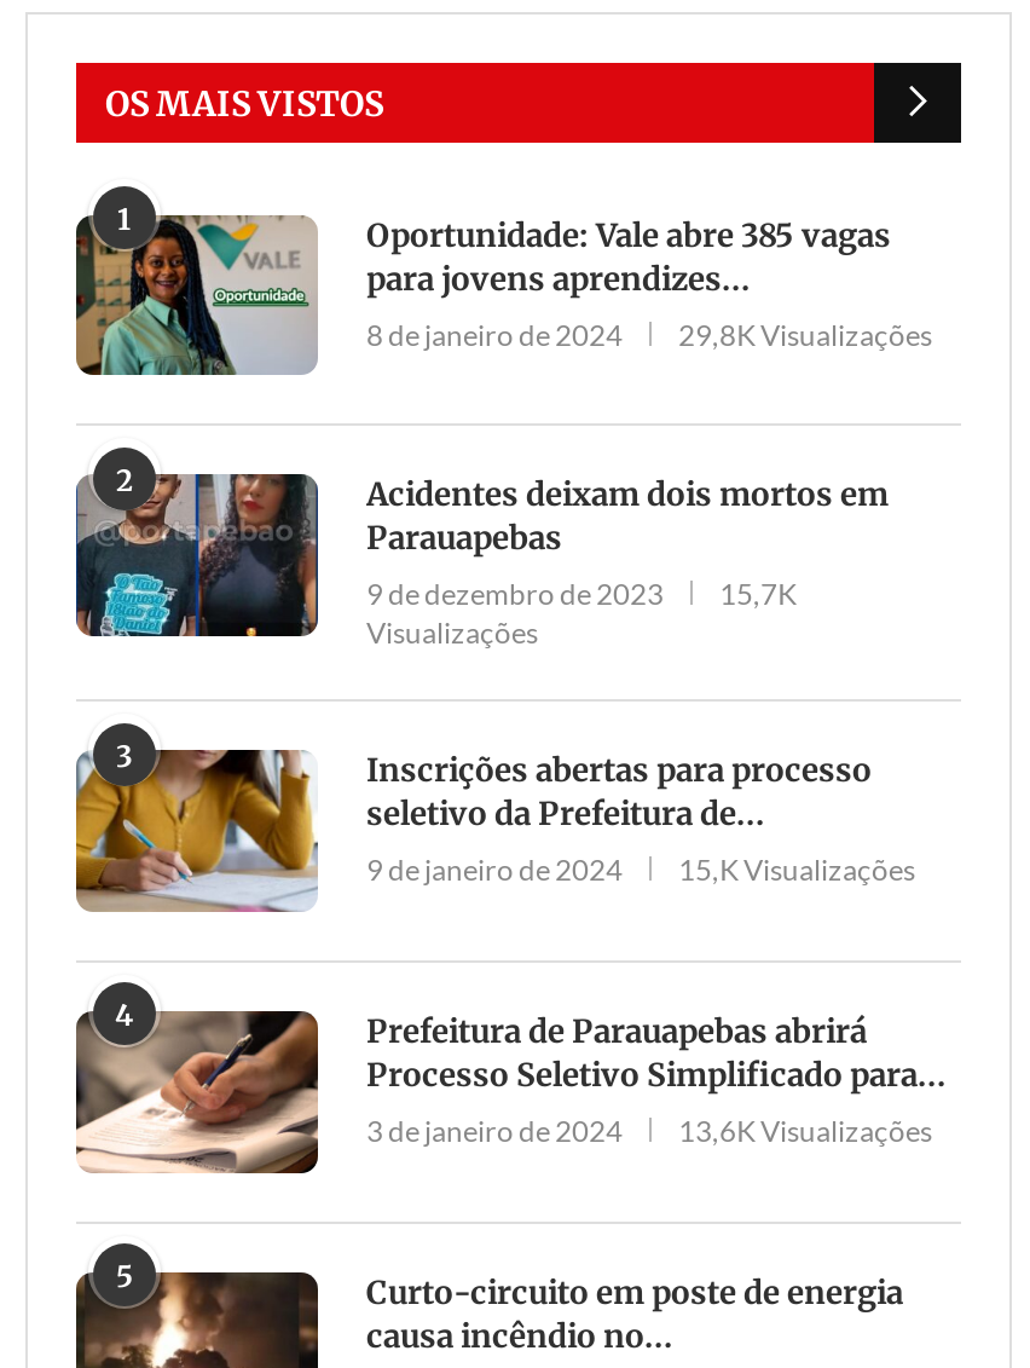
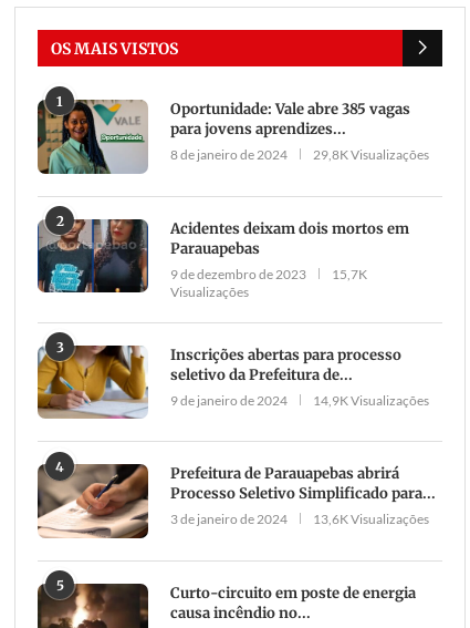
- 15,K Visualizações
+ 14,9K Visualizações
